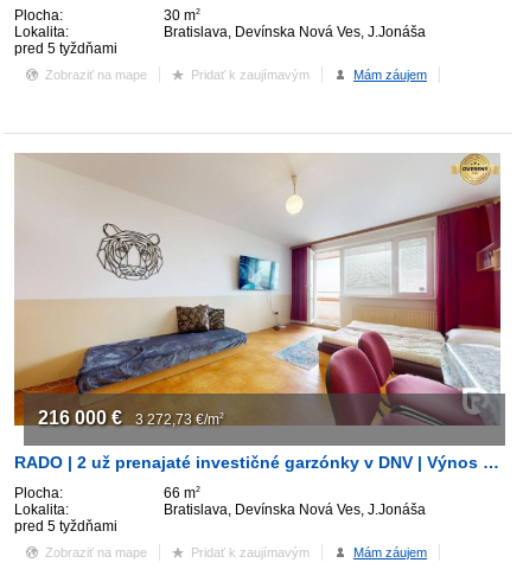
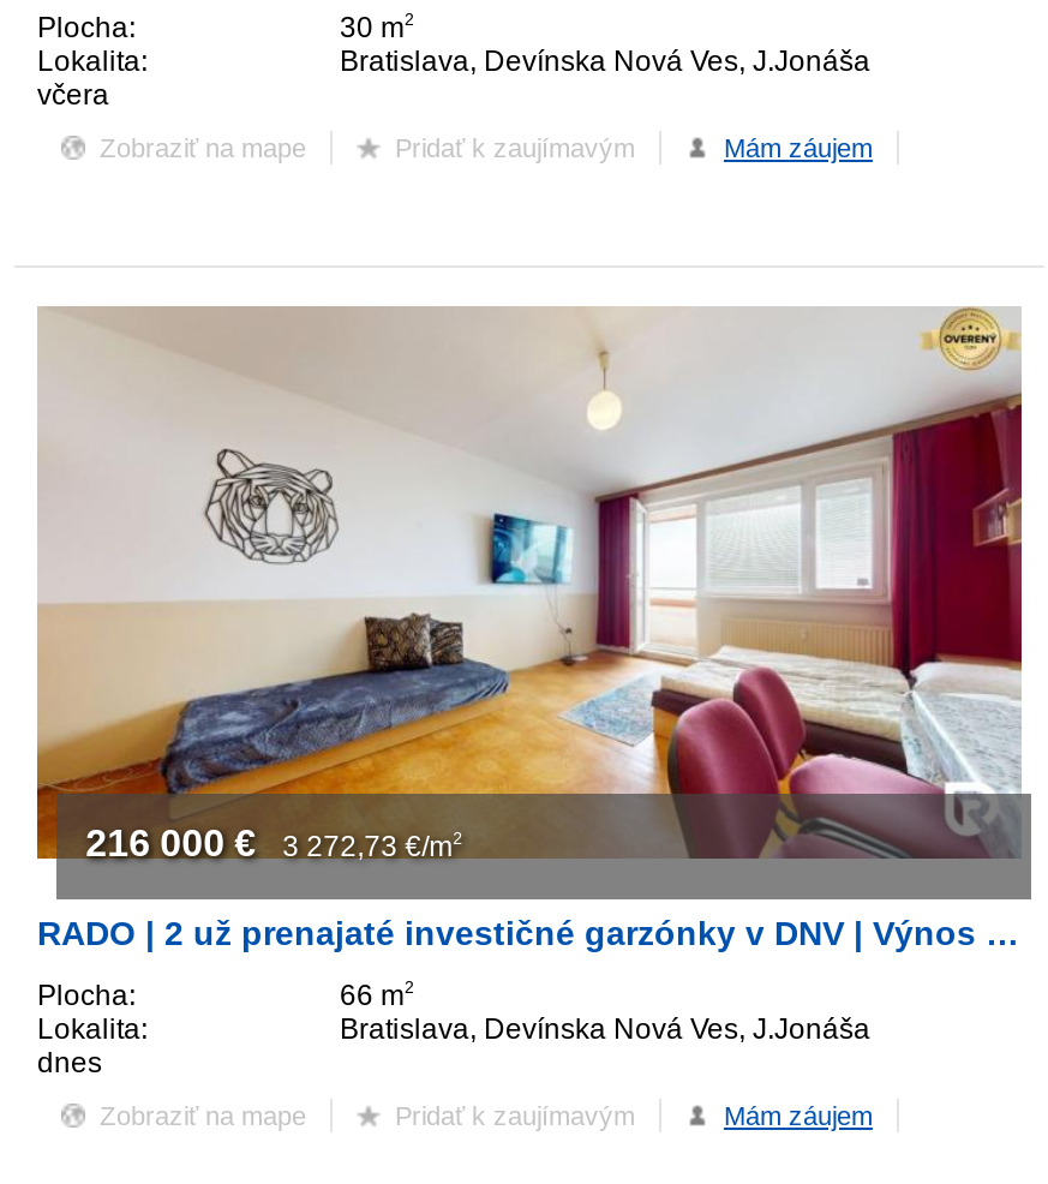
- pred 5 tyždňami
+ včera

- pred 5 tyždňami
+ dnes
